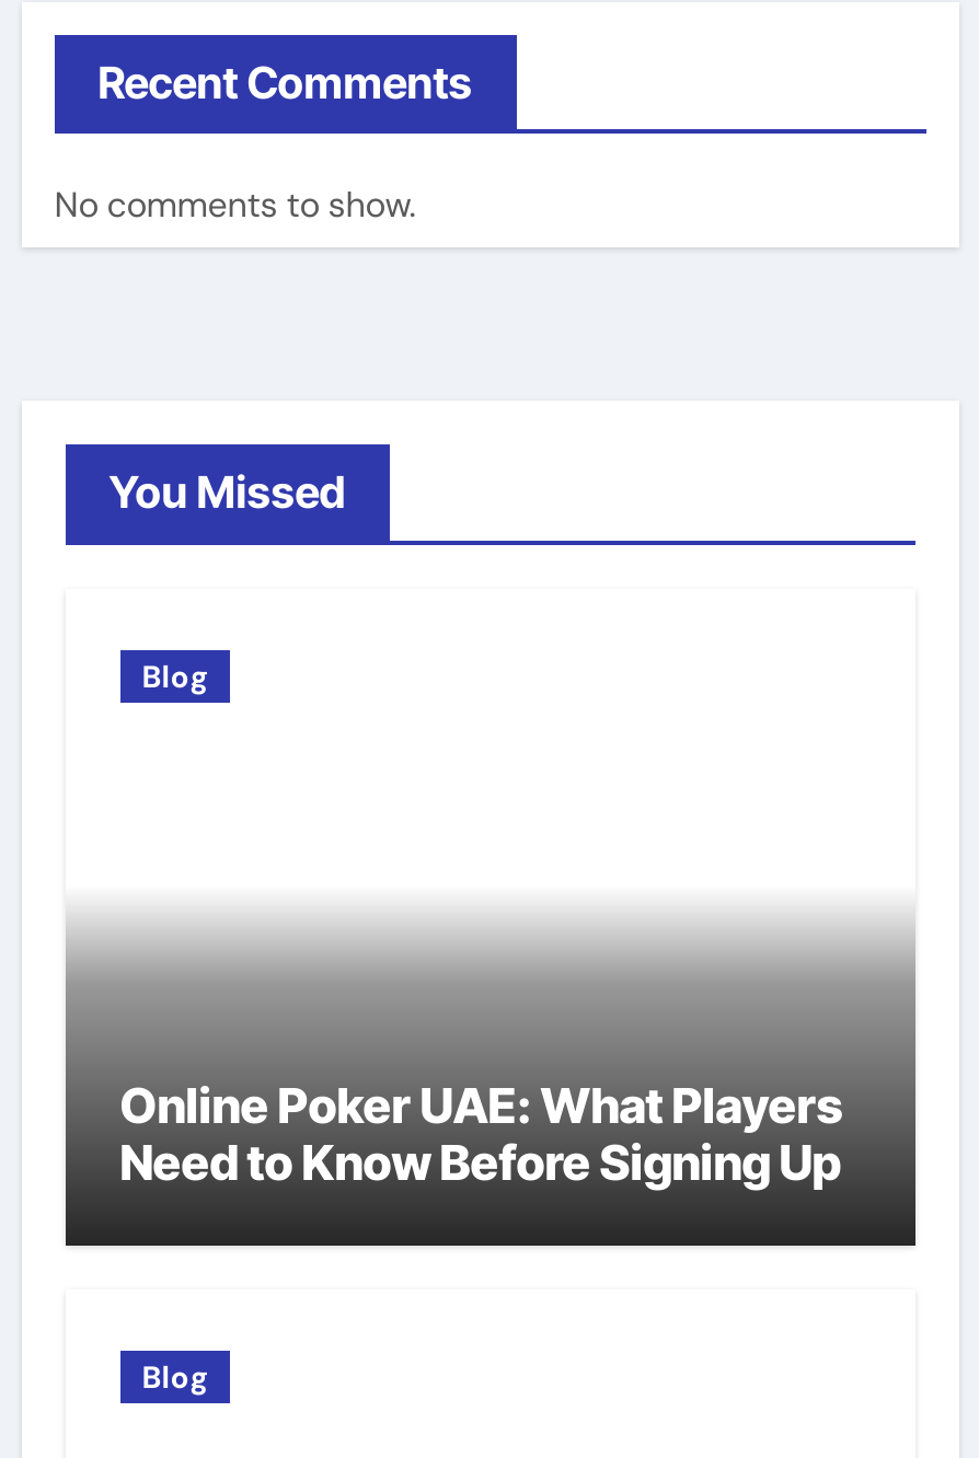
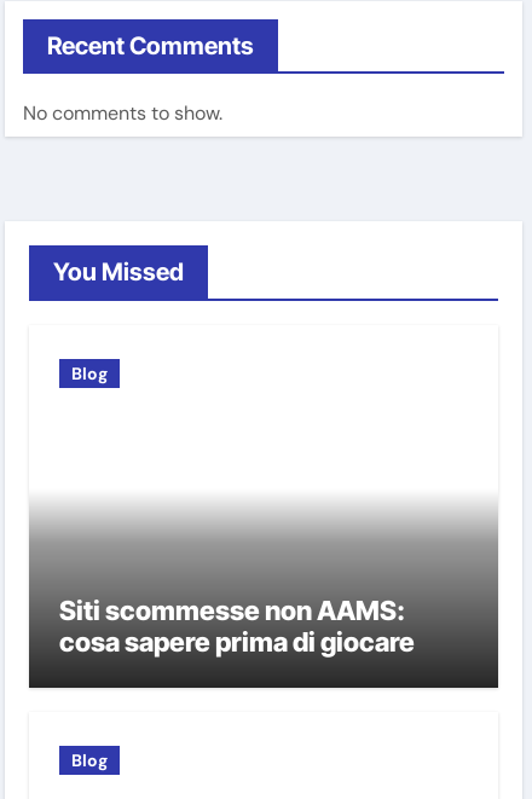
- Online Poker UAE: What Players
- Need to Know Before Signing Up
+ Siti scommesse non AAMS:
+ cosa sapere prima di giocare
